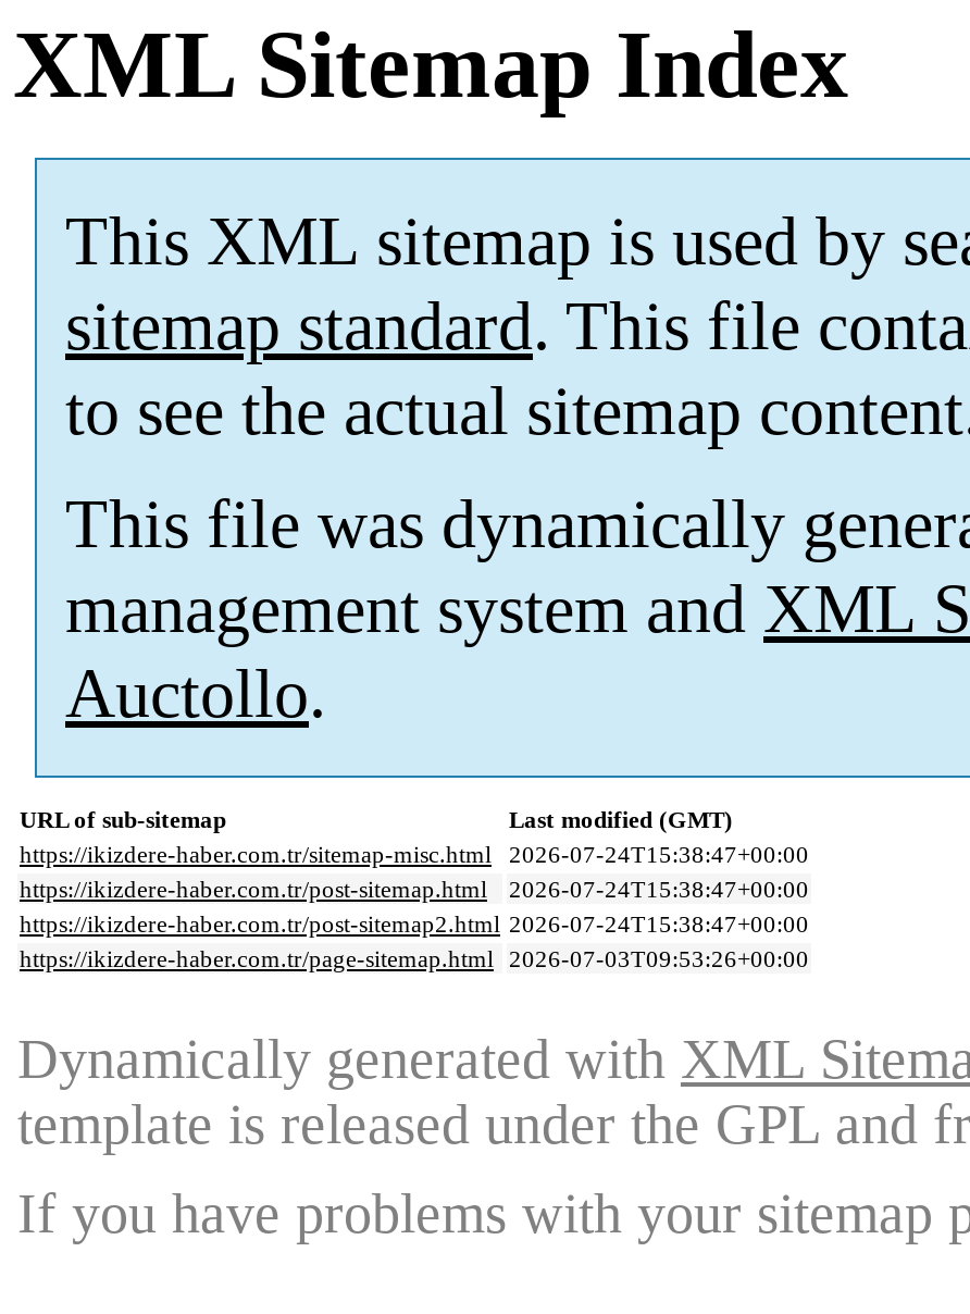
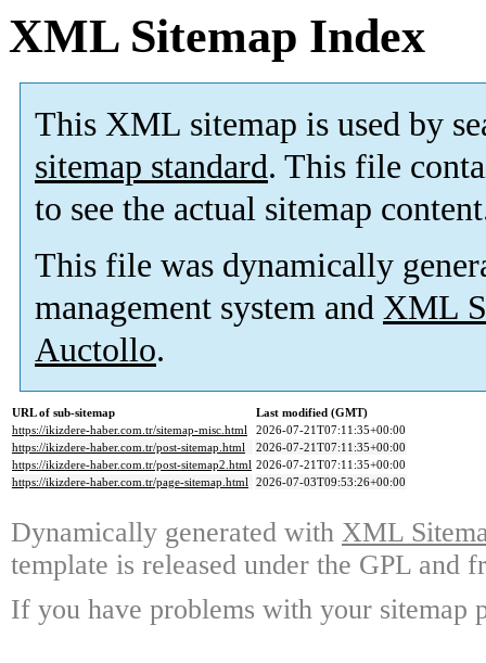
- https://ikizdere-haber.com.tr/sitemap-misc.html 2026-07-24T15:38:47+00:00
+ https://ikizdere-haber.com.tr/sitemap-misc.html 2026-07-21T07:11:35+00:00

- 2026-07-24T15:38:47+00:00
- https://ikizdere-haber.com.tr/post-sitemap2.html 2026-07-24T15:38:47+00:00
+ 2026-07-21T07:11:35+00:00
+ https://ikizdere-haber.com.tr/post-sitemap2.html 2026-07-21T07:11:35+00:00
